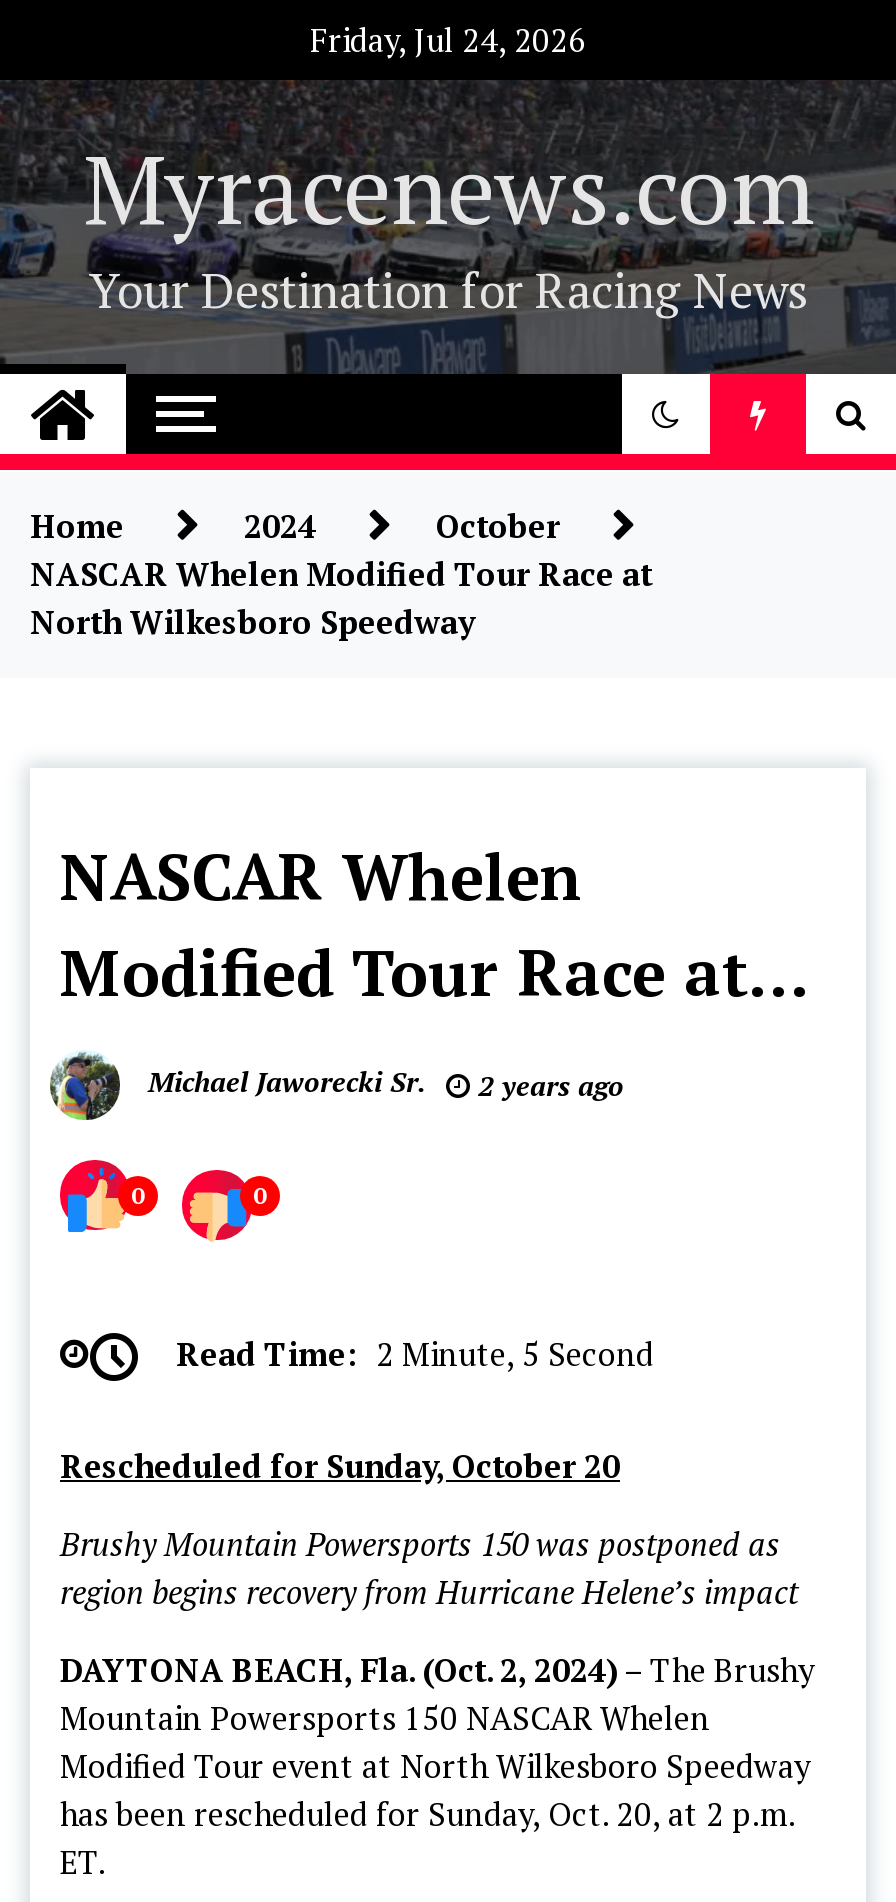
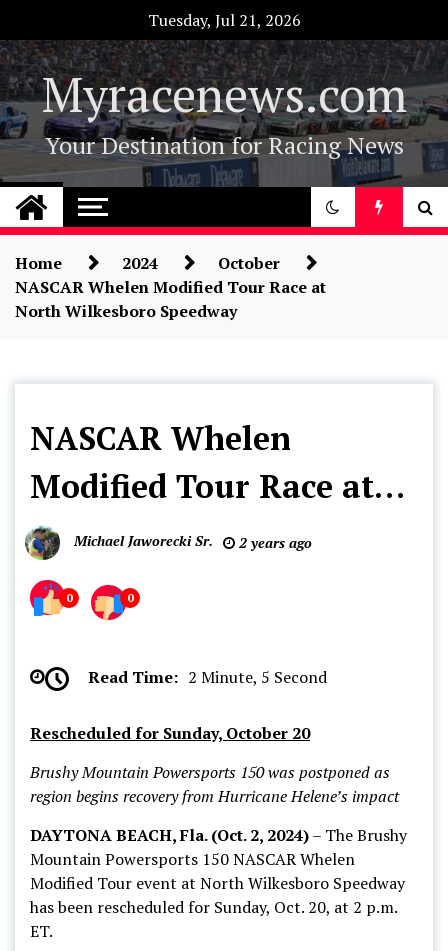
- Friday, Jul 24, 2026
+ Tuesday, Jul 21, 2026
